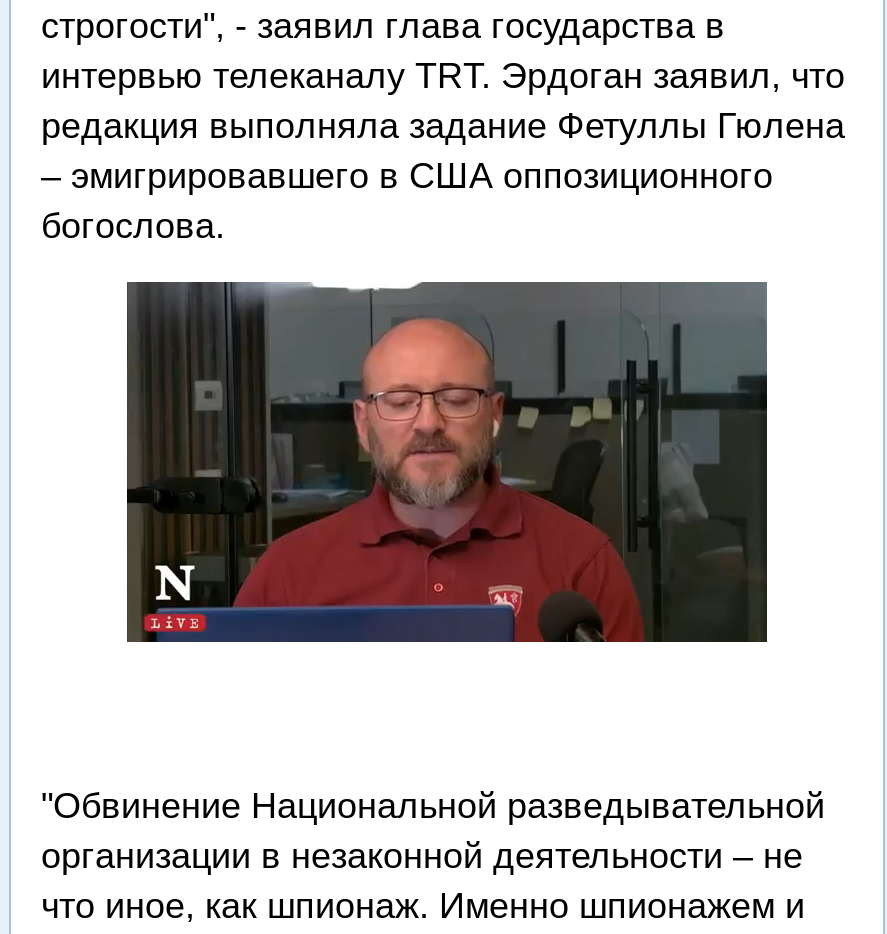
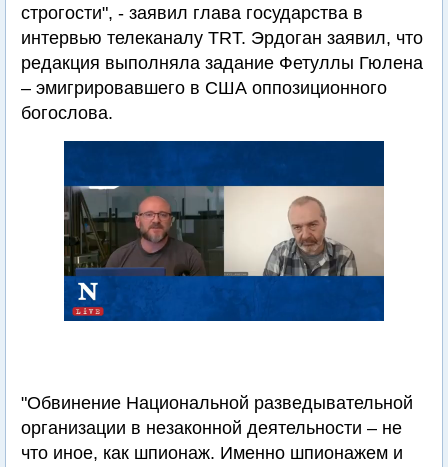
- [image]
+ [image]
